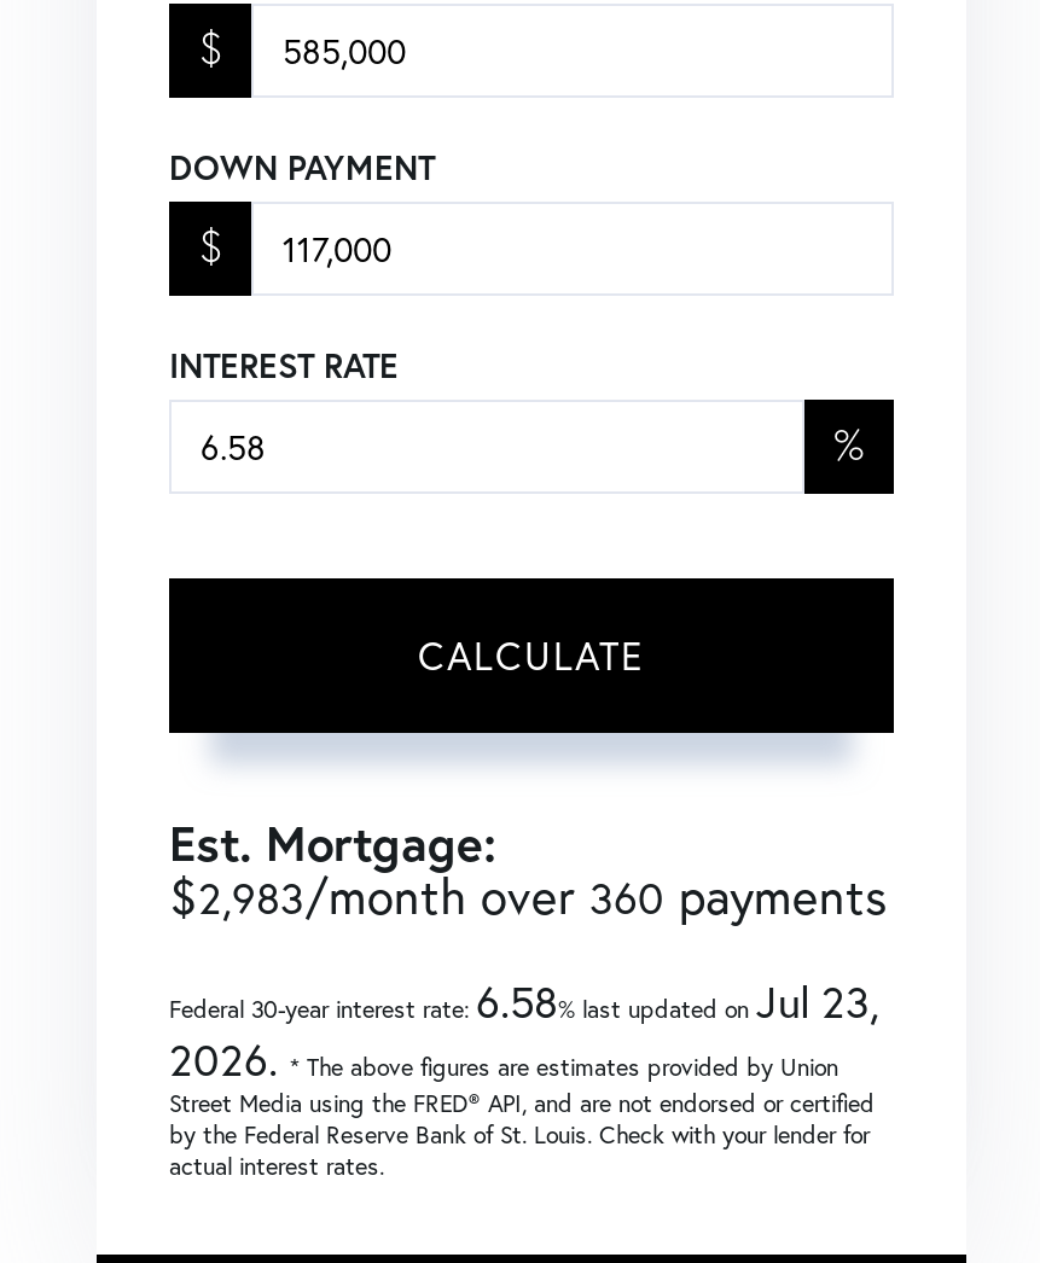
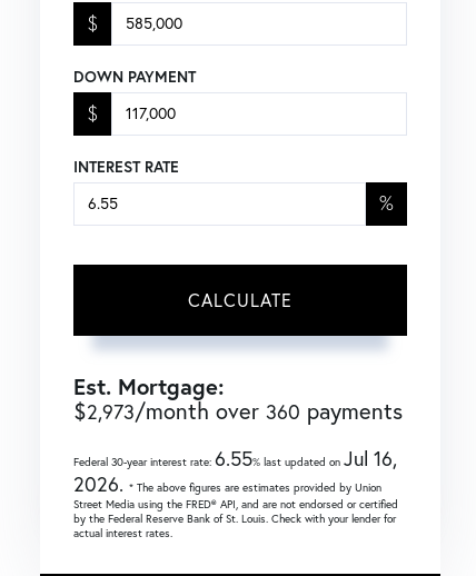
- $2,983/month over 360 payments
+ $2,973/month over 360 payments

- Federal 30-year interest rate:6.58% last updated onJul 23,
+ Federal 30-year interest rate:6.55% last updated onJul 16,
